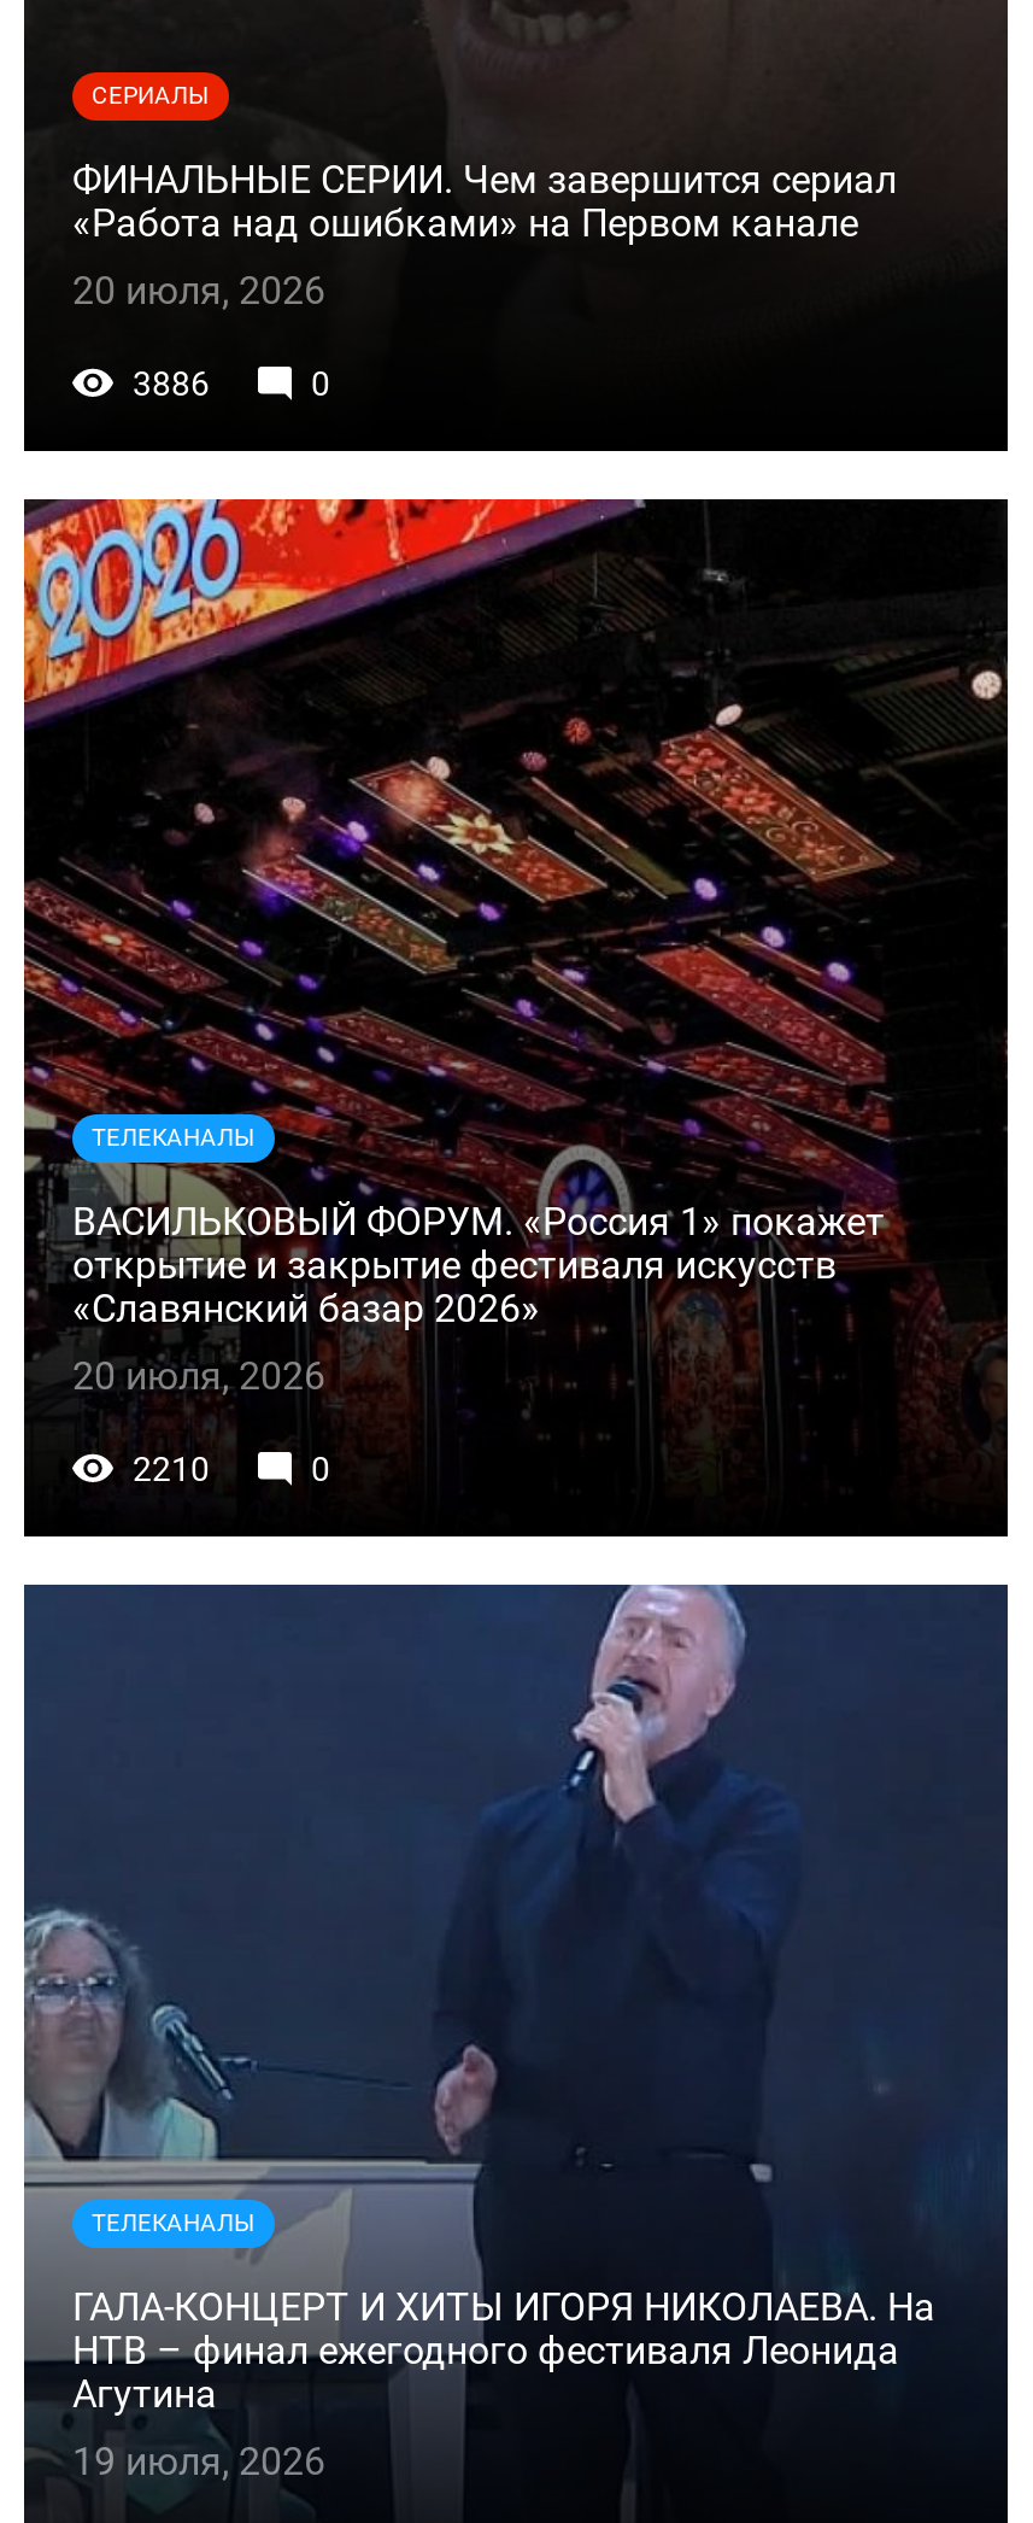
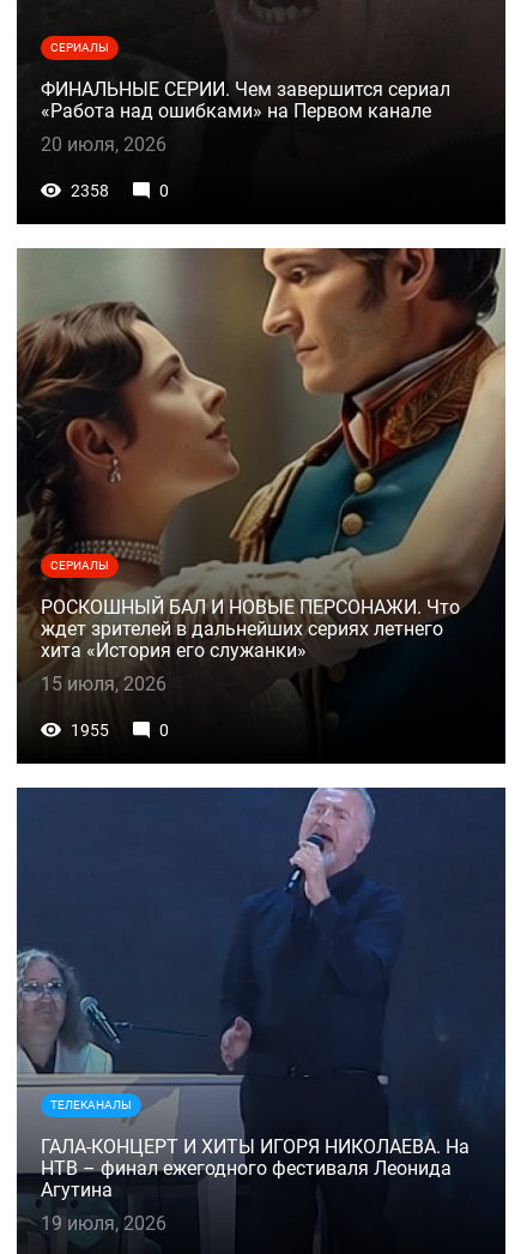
- 3886
+ 2358

- [image]
- ТЕЛЕКАНАЛЫ
+ [image]
+ СЕРИАЛЫ

- ВАСИЛЬКОВЫЙ ФОРУМ. «Россия 1» покажет
- открытие и закрытие фестиваля искусств
- «Славянский базар 2026»
+ РОСКОШНЫЙ БАЛ И НОВЫЕ ПЕРСОНАЖИ. Что
+ ждет зрителей в дальнейших сериях летнего
+ хита «История его служанки»

- 20 июля, 2026
+ 15 июля, 2026

- 2210
+ 1955
